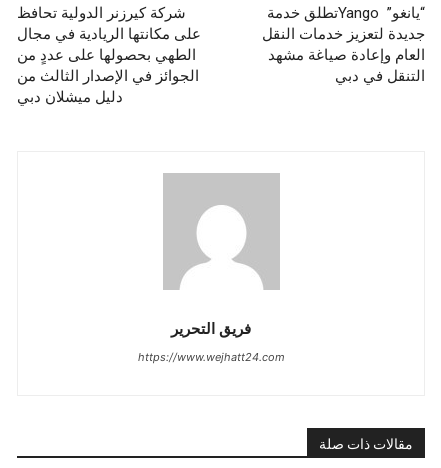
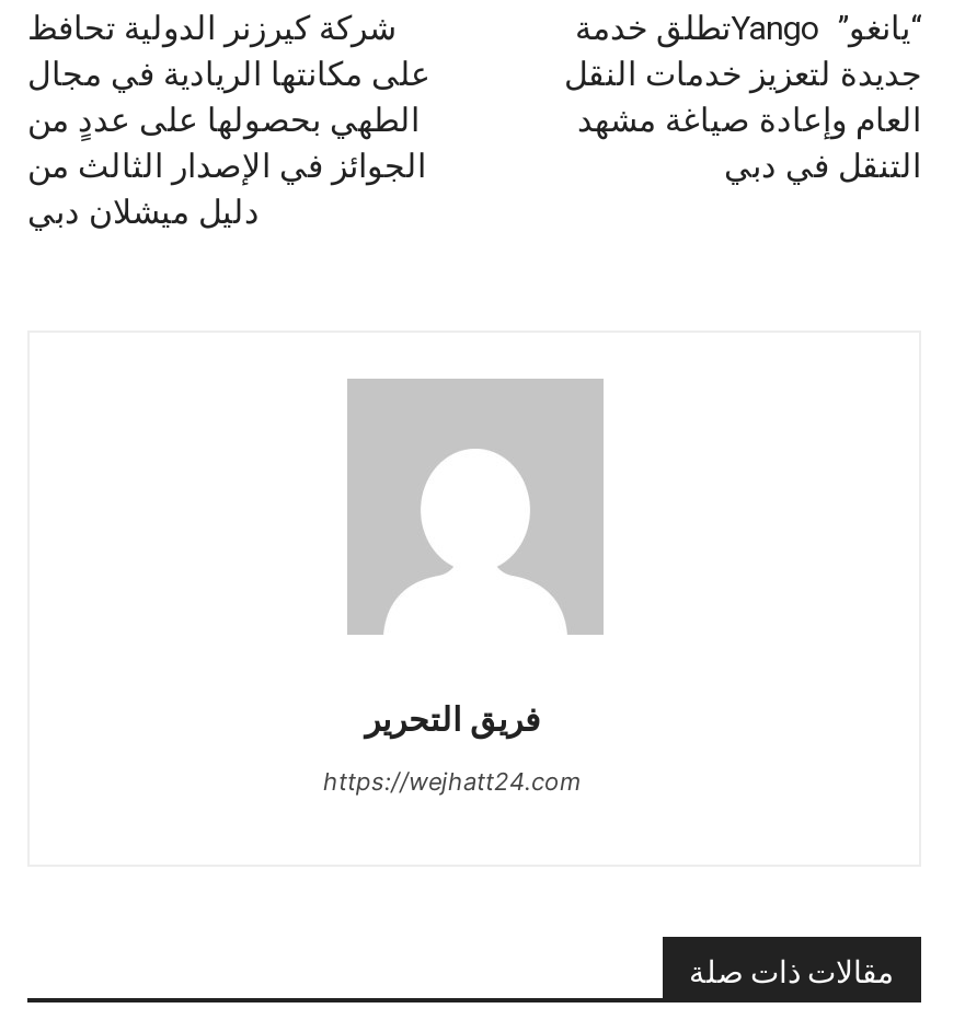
- https://www.wejhatt24.com
+ https://wejhatt24.com
